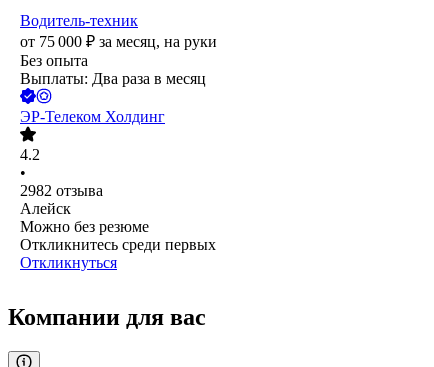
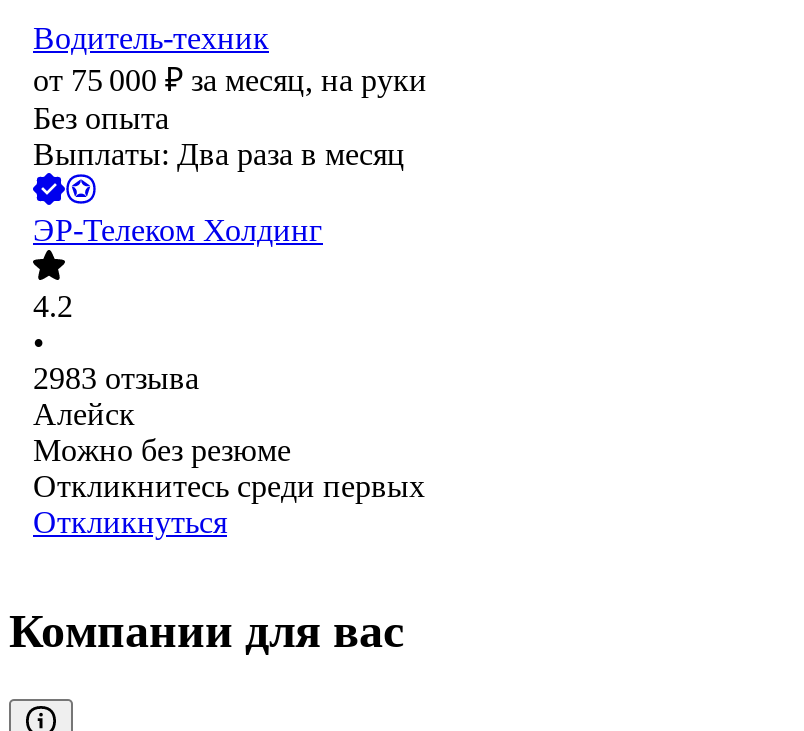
- 2982 отзыва
+ 2983 отзыва
